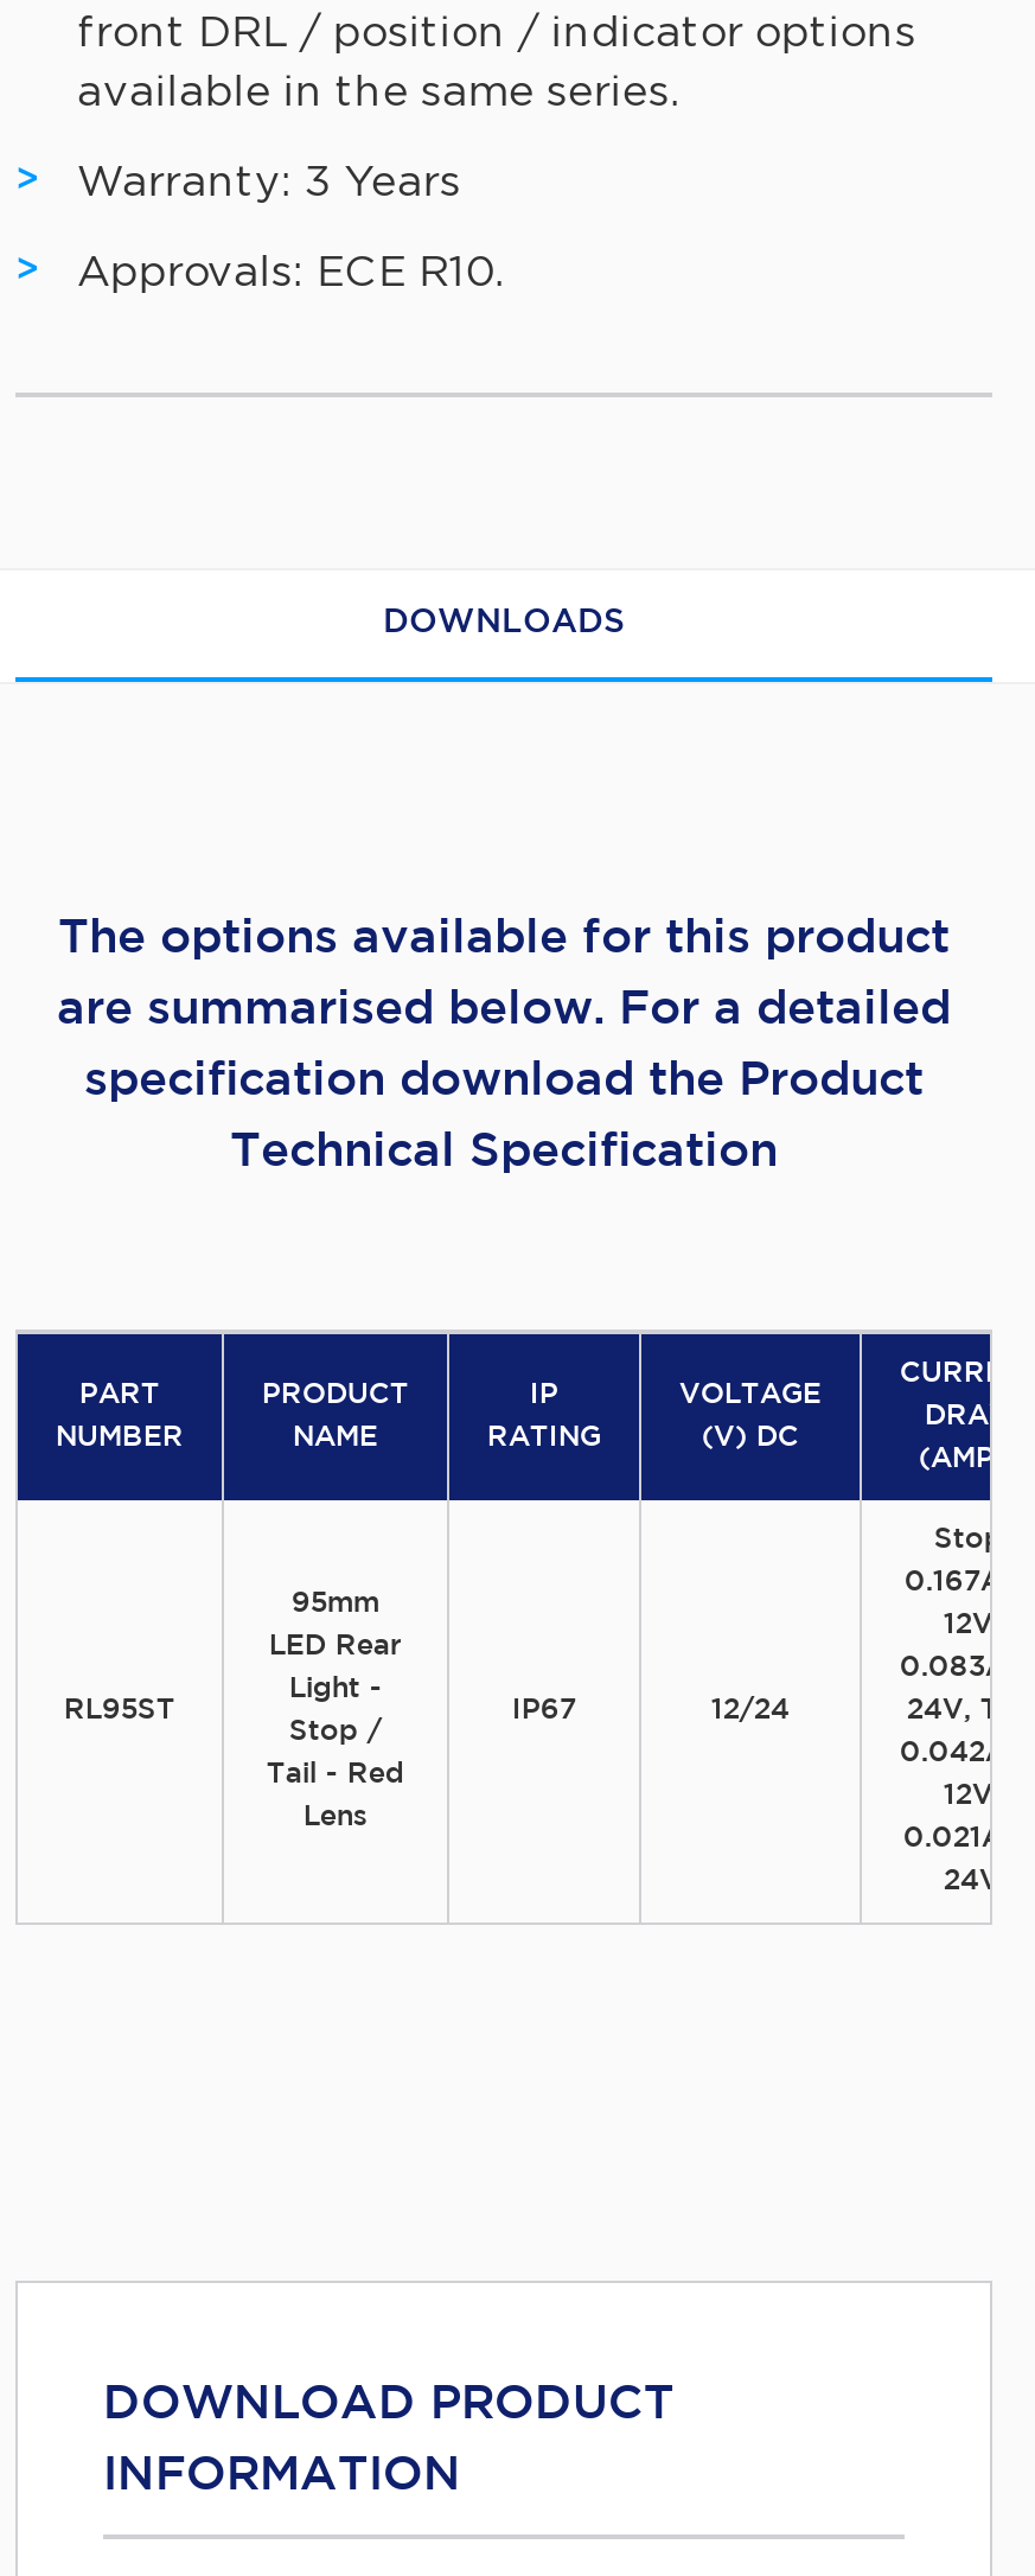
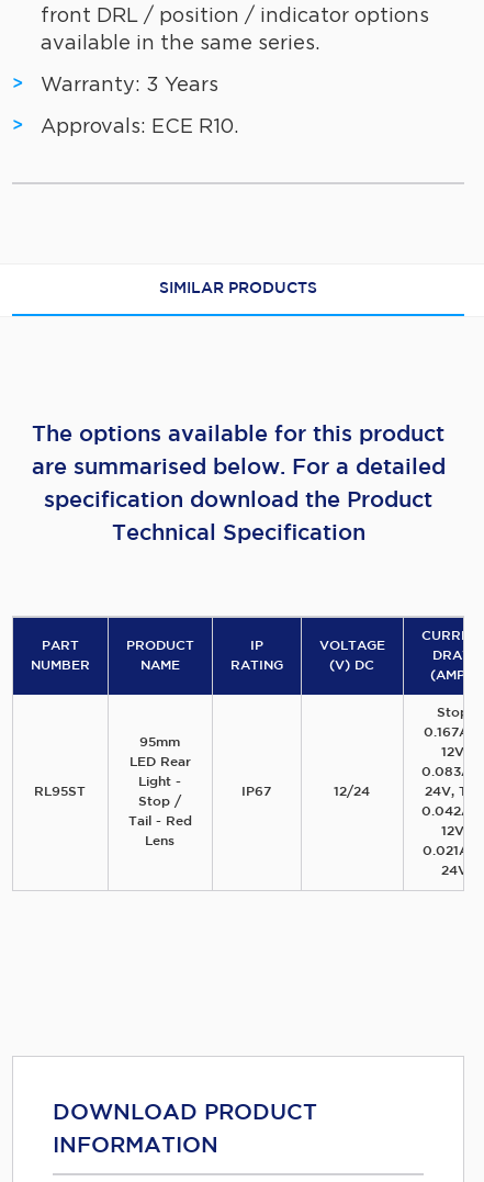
- DOWNLOADS
+ SIMILAR PRODUCTS
